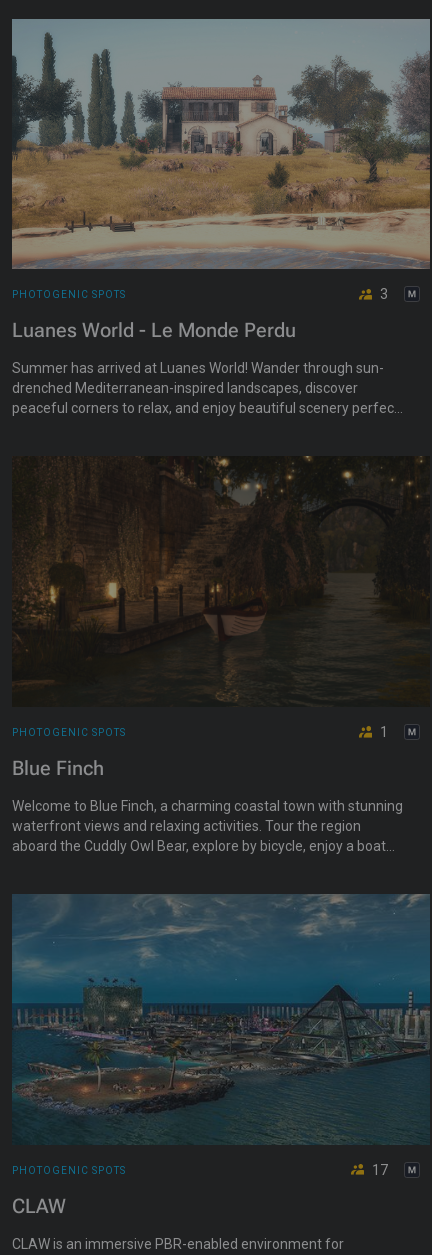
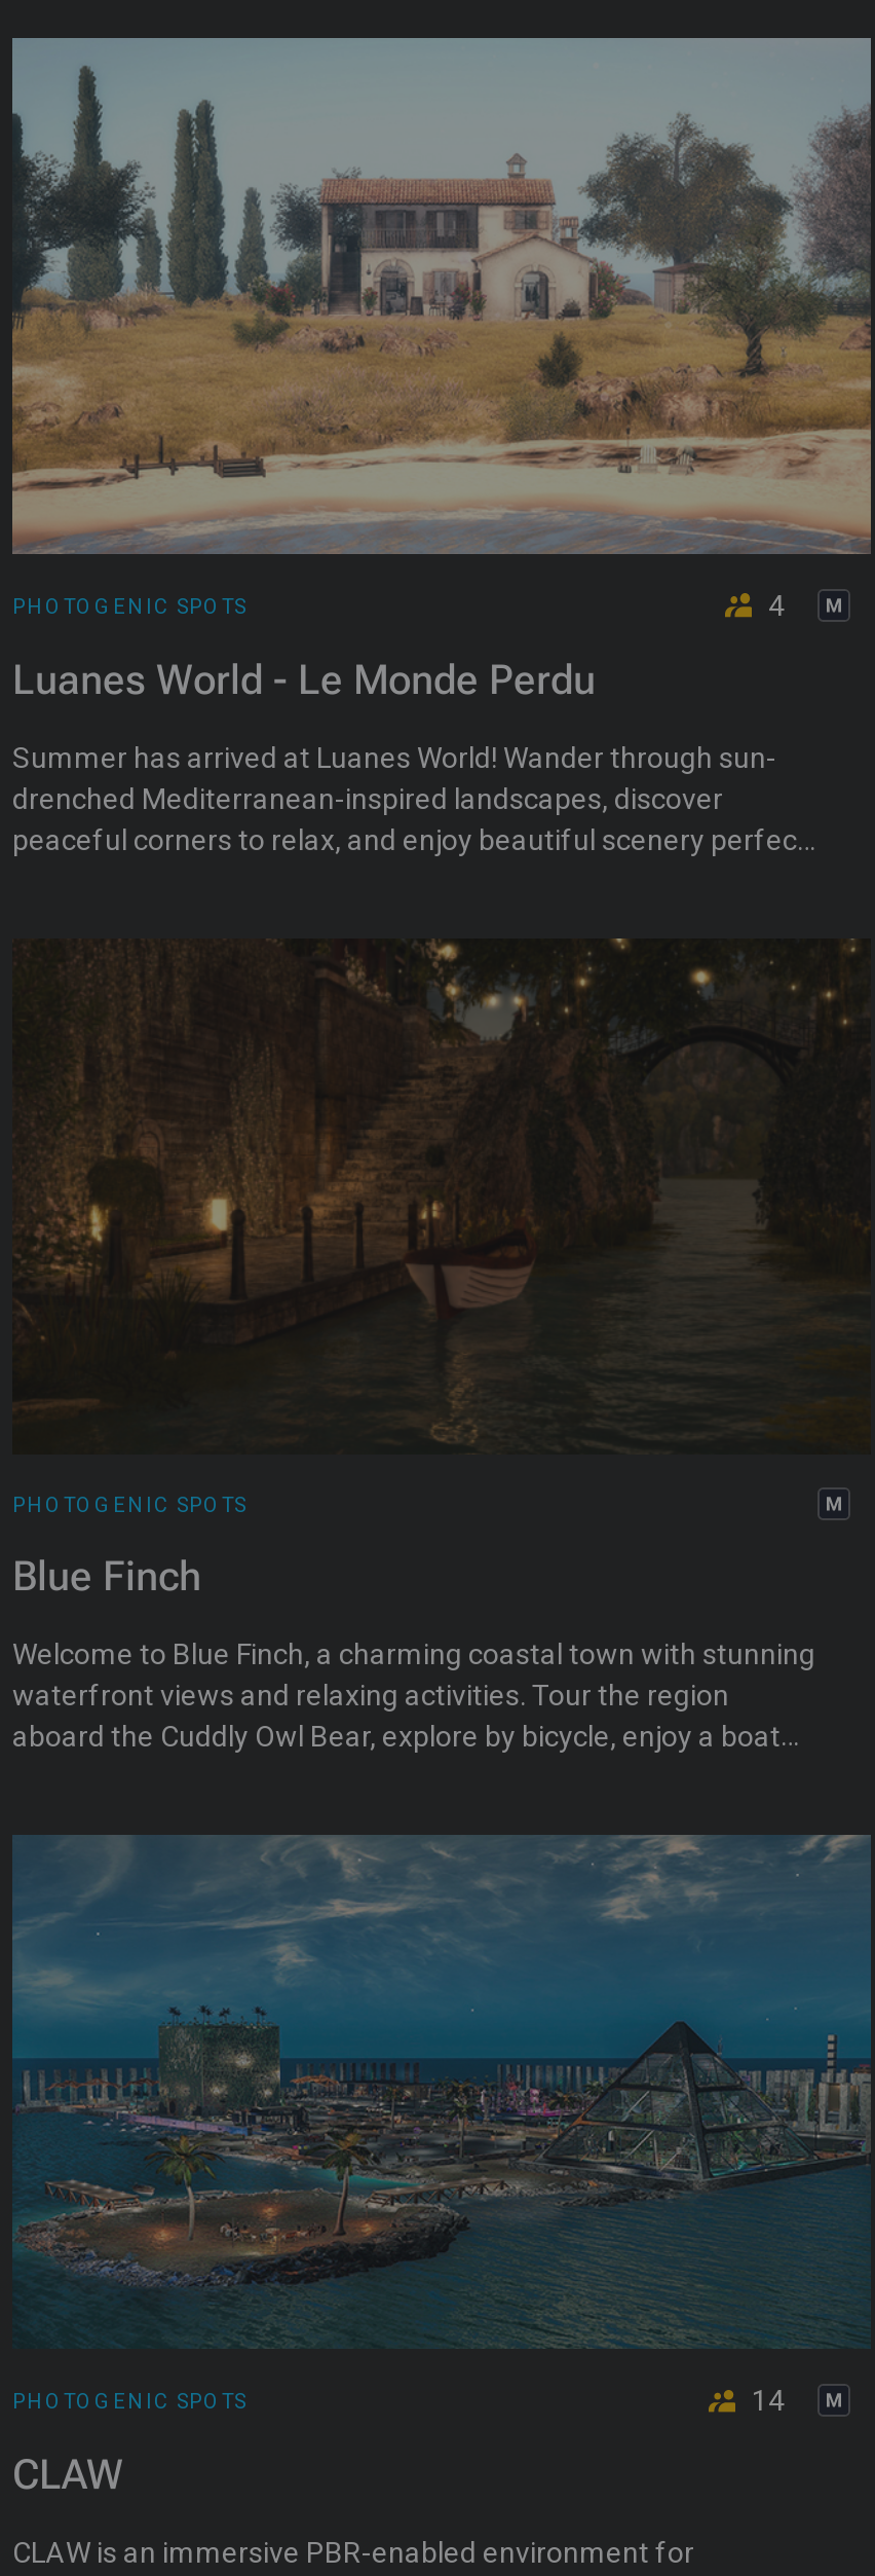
- 3
+ 4

- 1

- 17
+ 14
